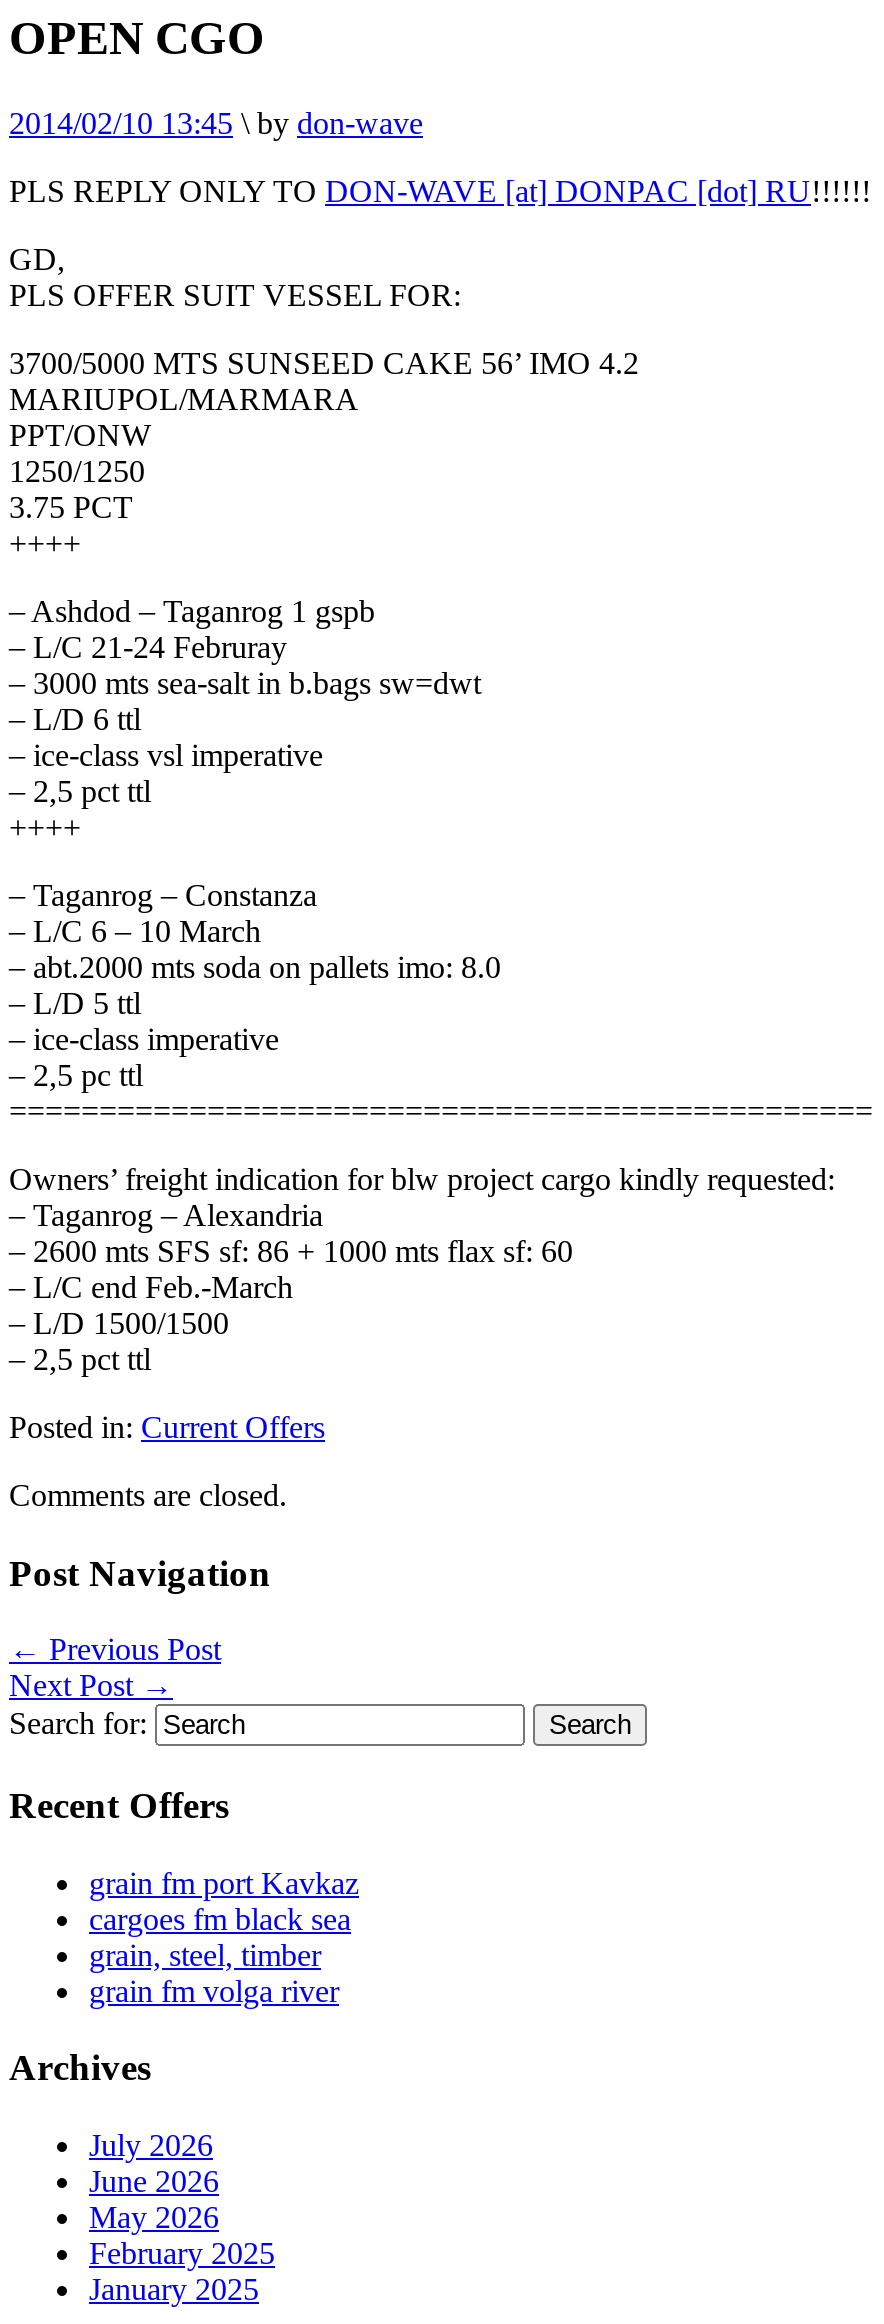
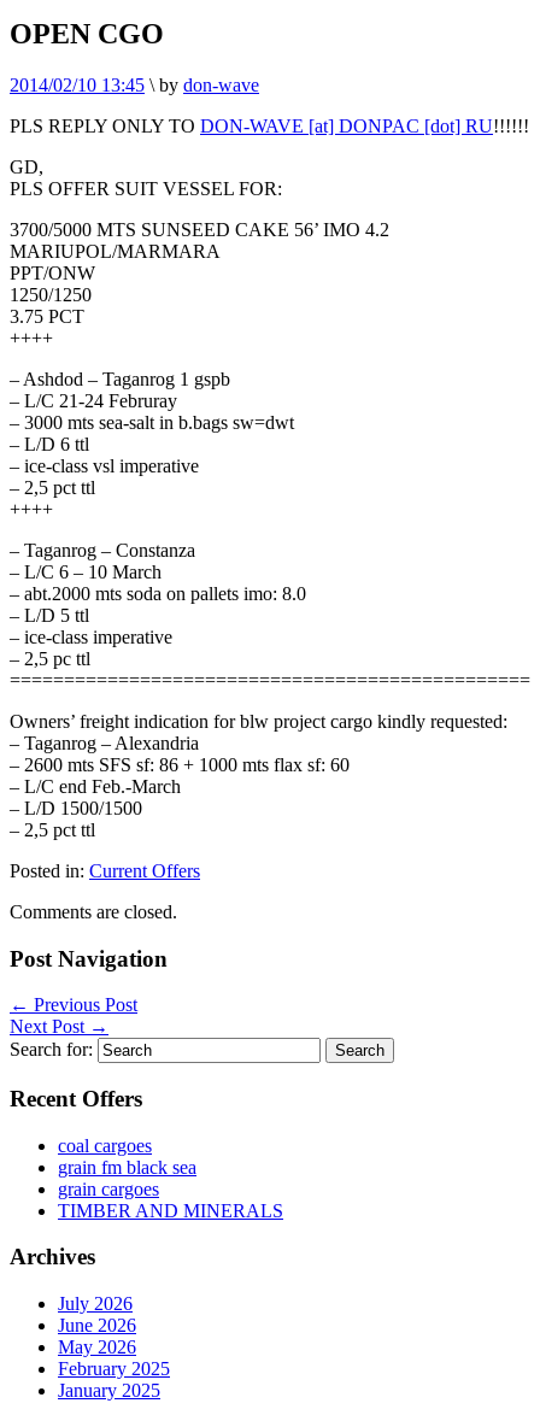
- grain fm port Kavkaz
- cargoes fm black sea
- grain, steel, timber
- grain fm volga river
+ coal cargoes
+ grain fm black sea
+ grain cargoes
+ TIMBER AND MINERALS
